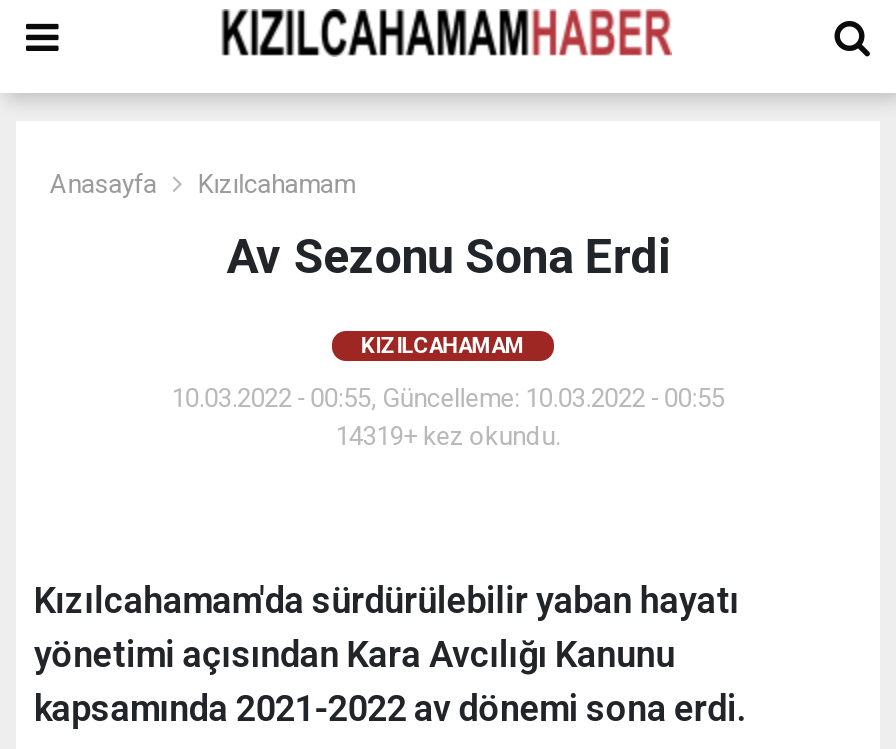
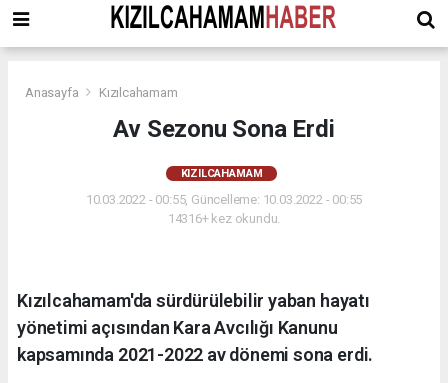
- 14319+ kez okundu.
+ 14316+ kez okundu.
